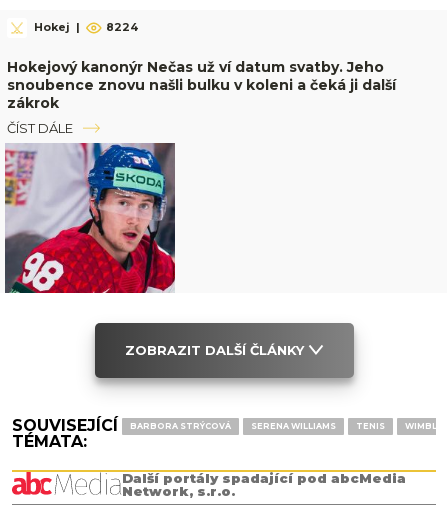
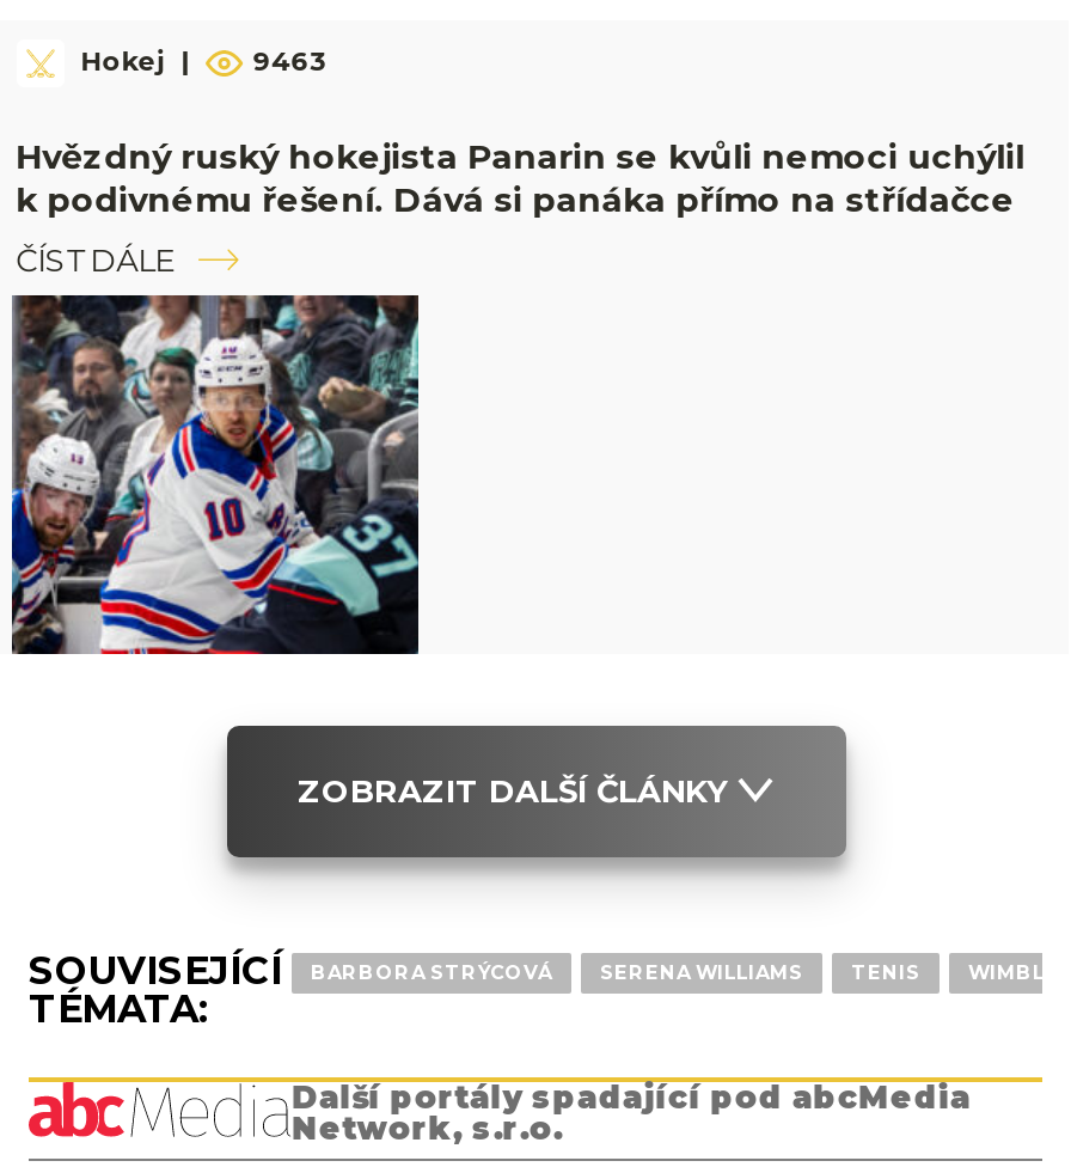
- 8224
+ 9463

- Hokejový kanonýr Nečas už ví datum svatby. Jeho
- snoubence znovu našli bulku v koleni a čeká ji další
- zákrok
+ Hvězdný ruský hokejista Panarin se kvůli nemoci uchýlil
+ k podivnému řešení. Dává si panáka přímo na střídačce

- [image]
+ [image]
